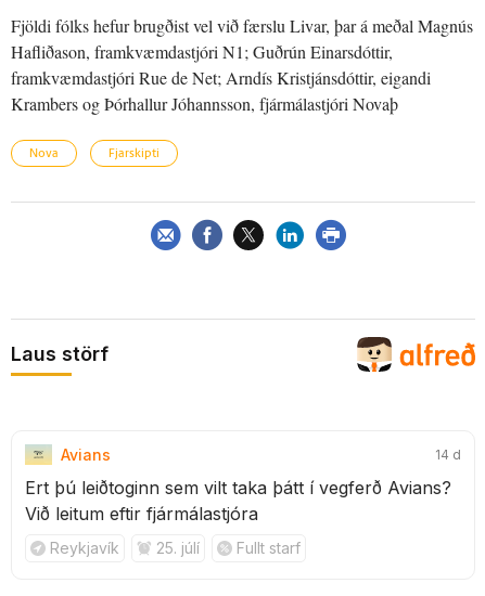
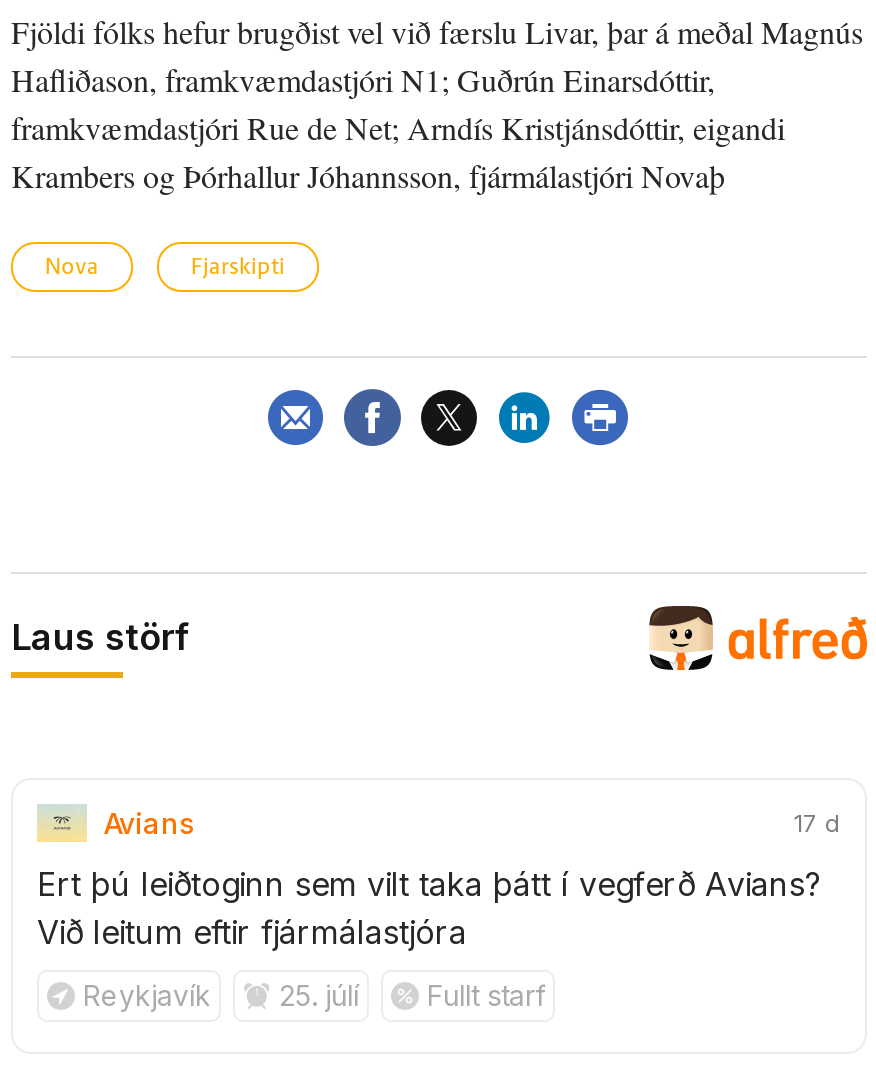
- 14 d
+ 17 d
